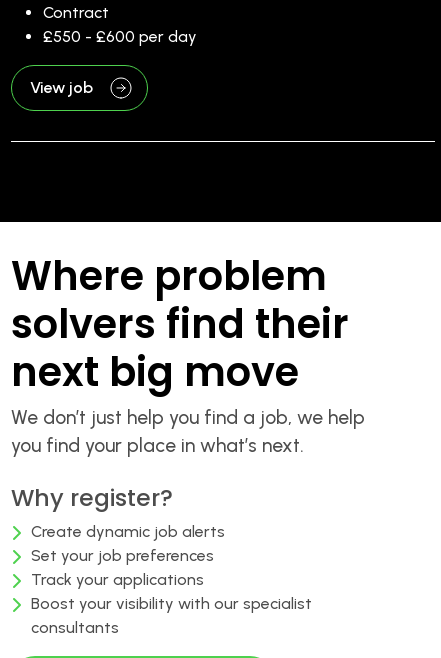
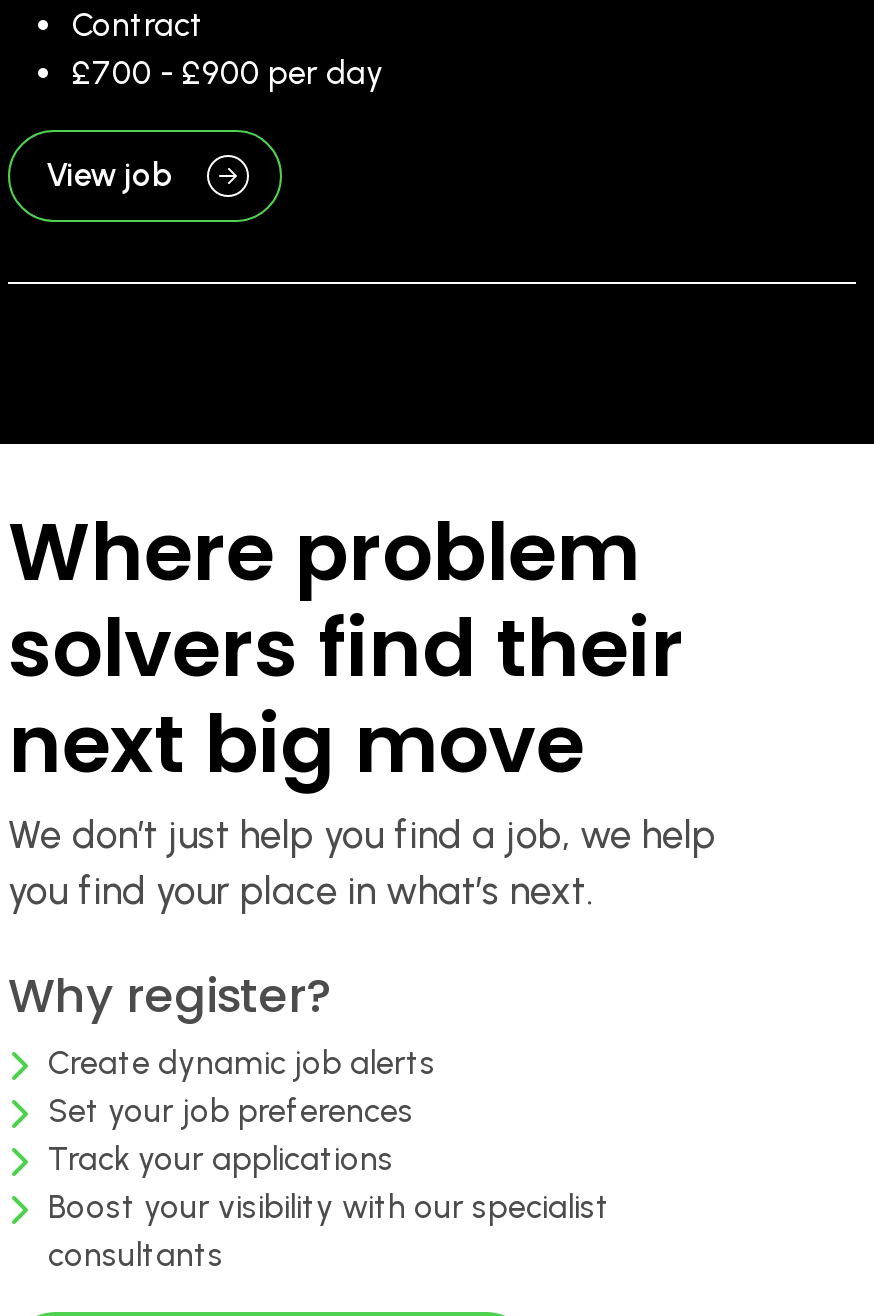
- £550 - £600 per day
+ £700 - £900 per day
